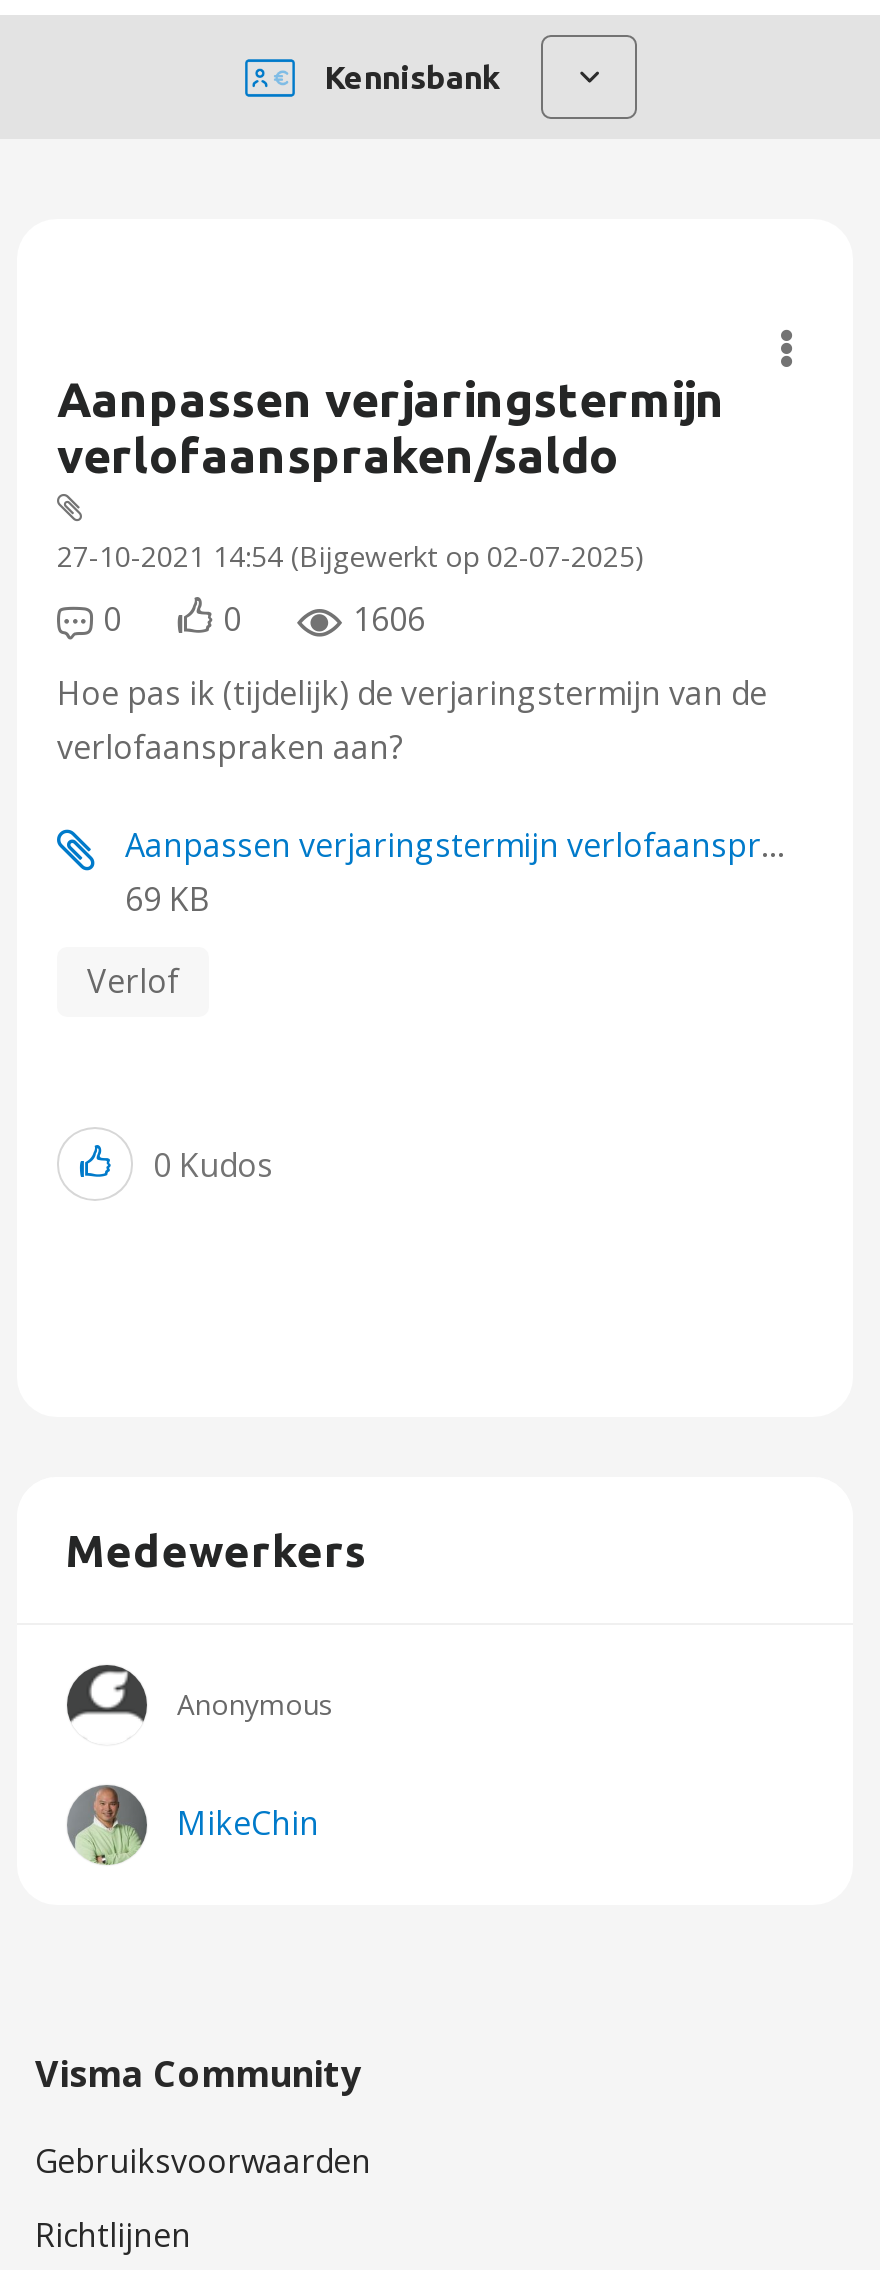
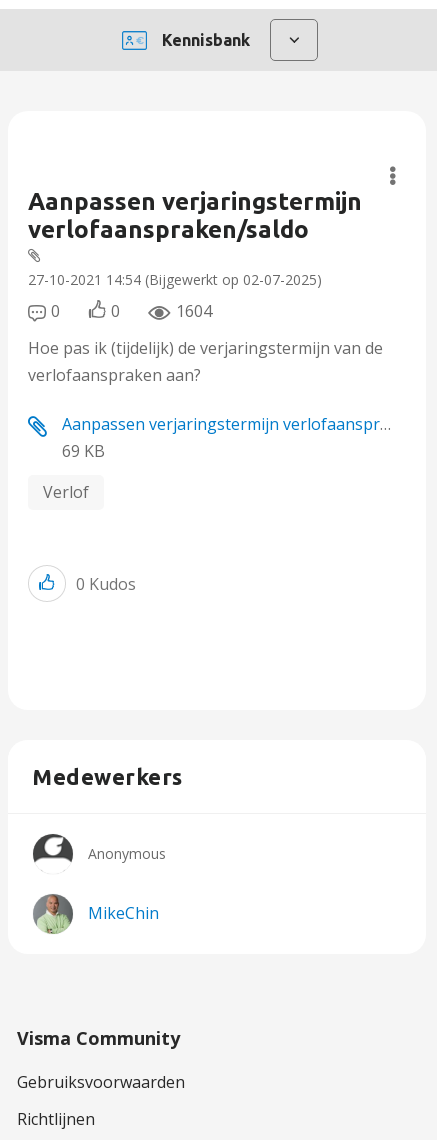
- 1606
+ 1604
